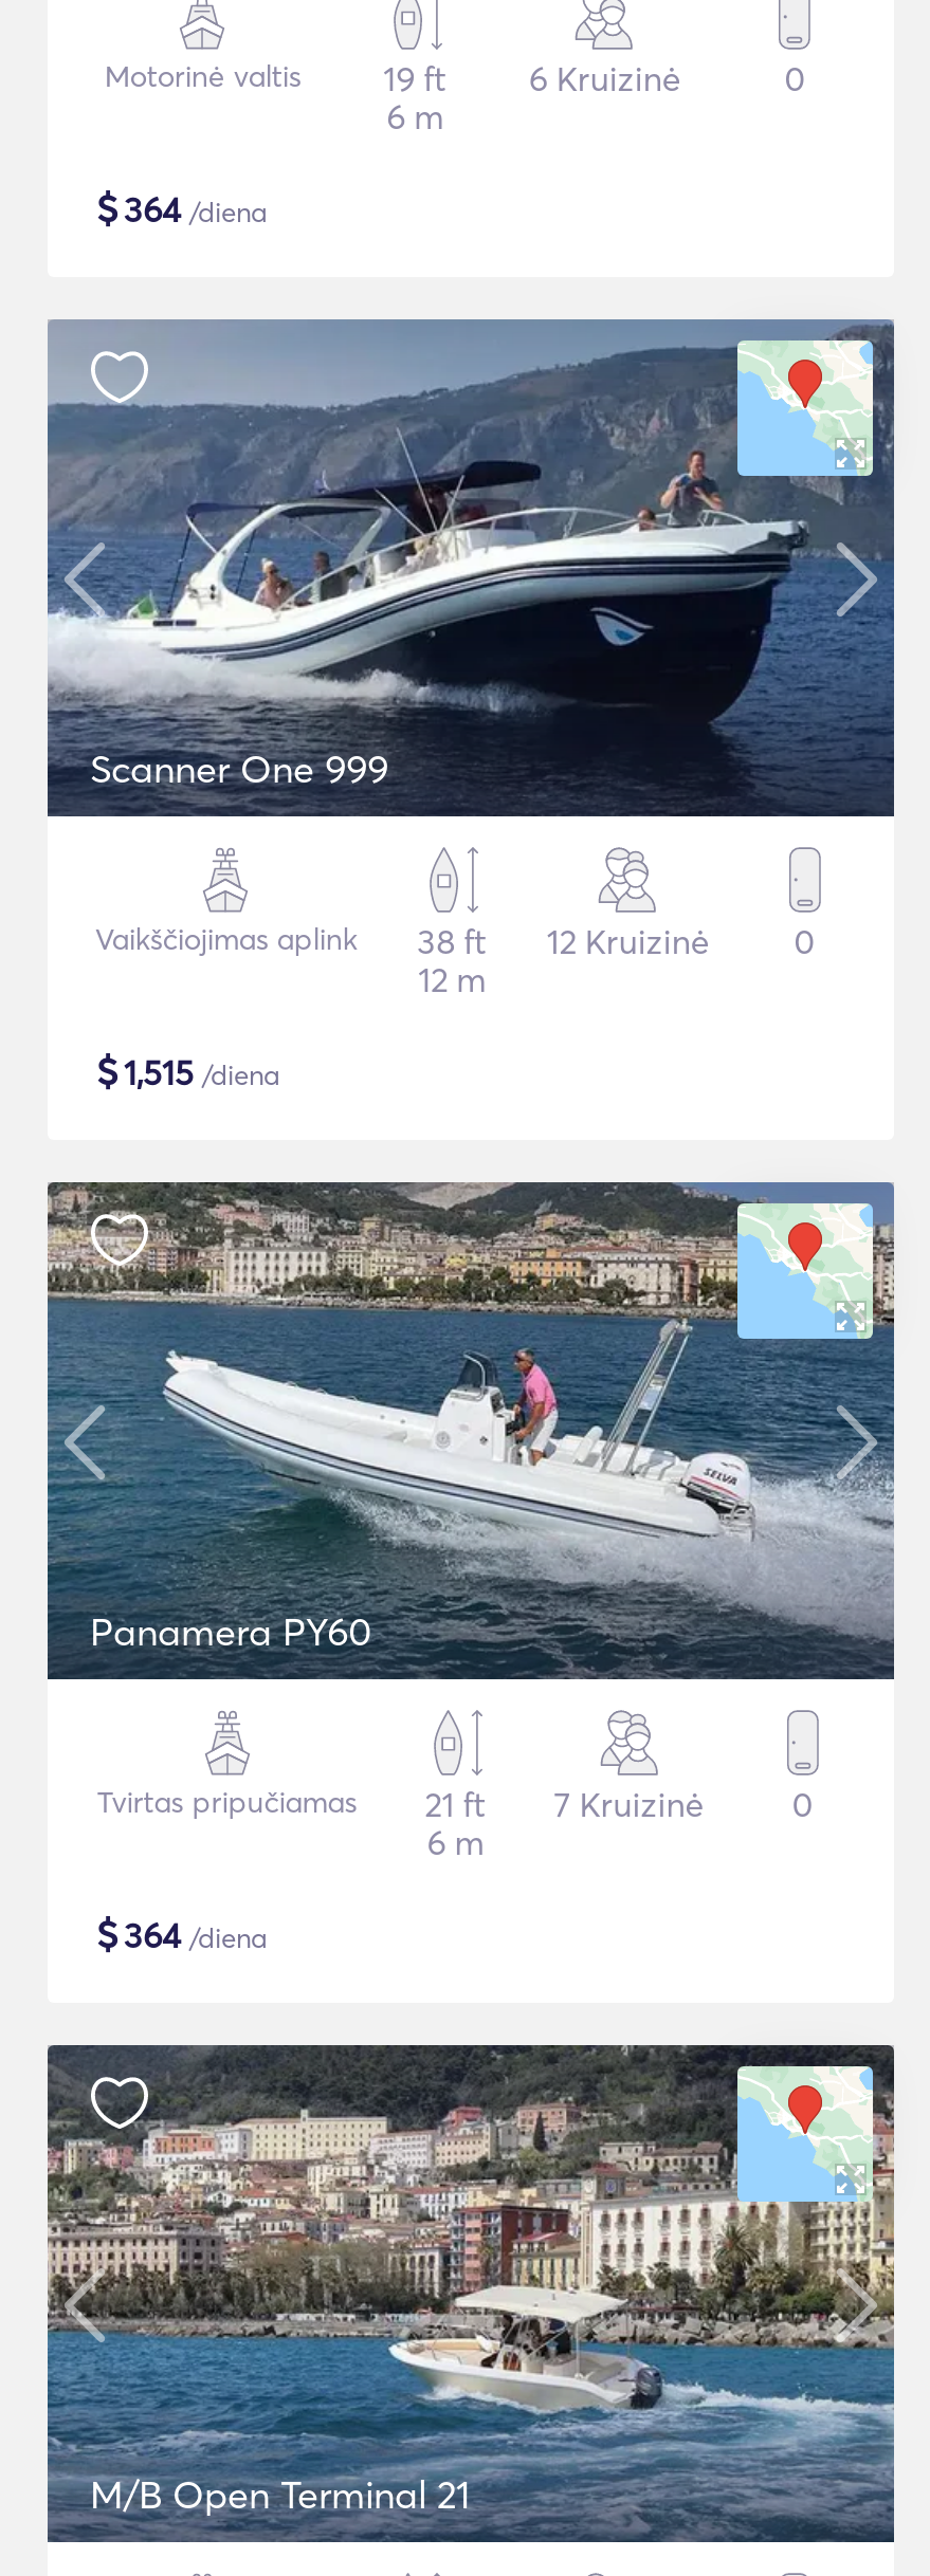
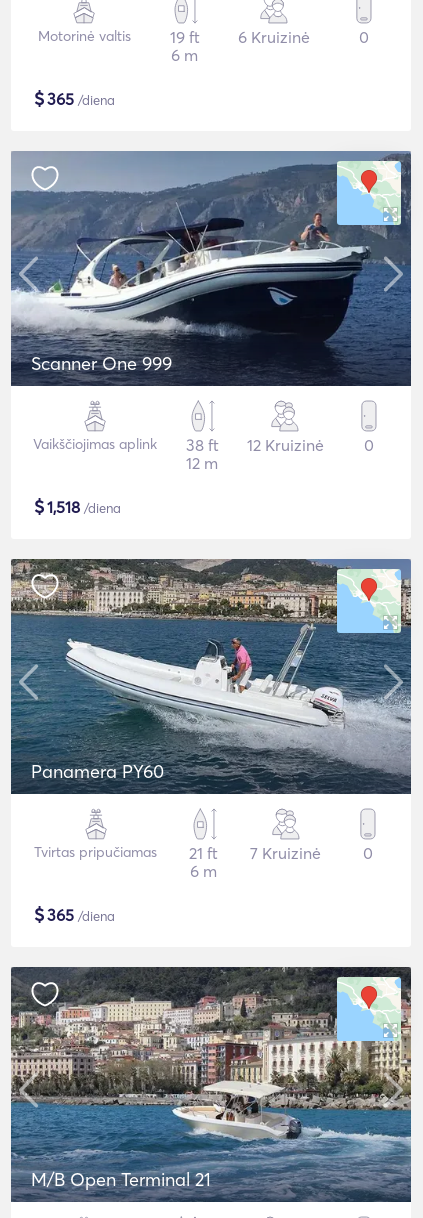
- $364 /diena
+ $365 /diena

- $1,515 /diena
+ $1,518 /diena

- $364 /diena
+ $365 /diena
